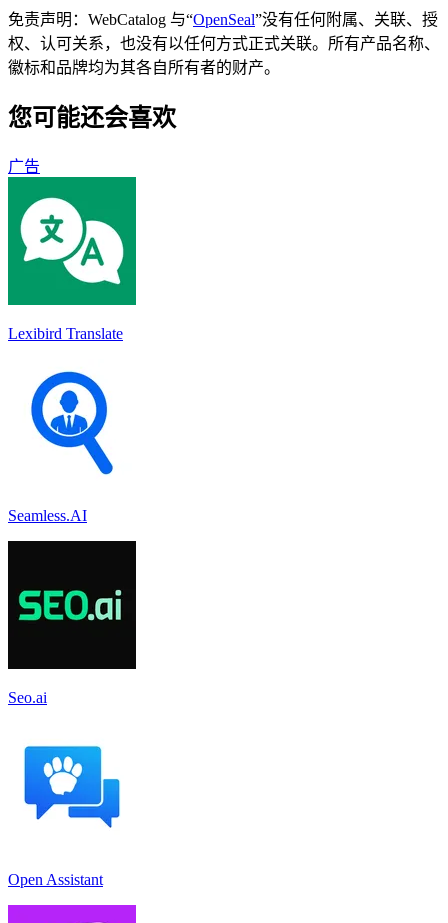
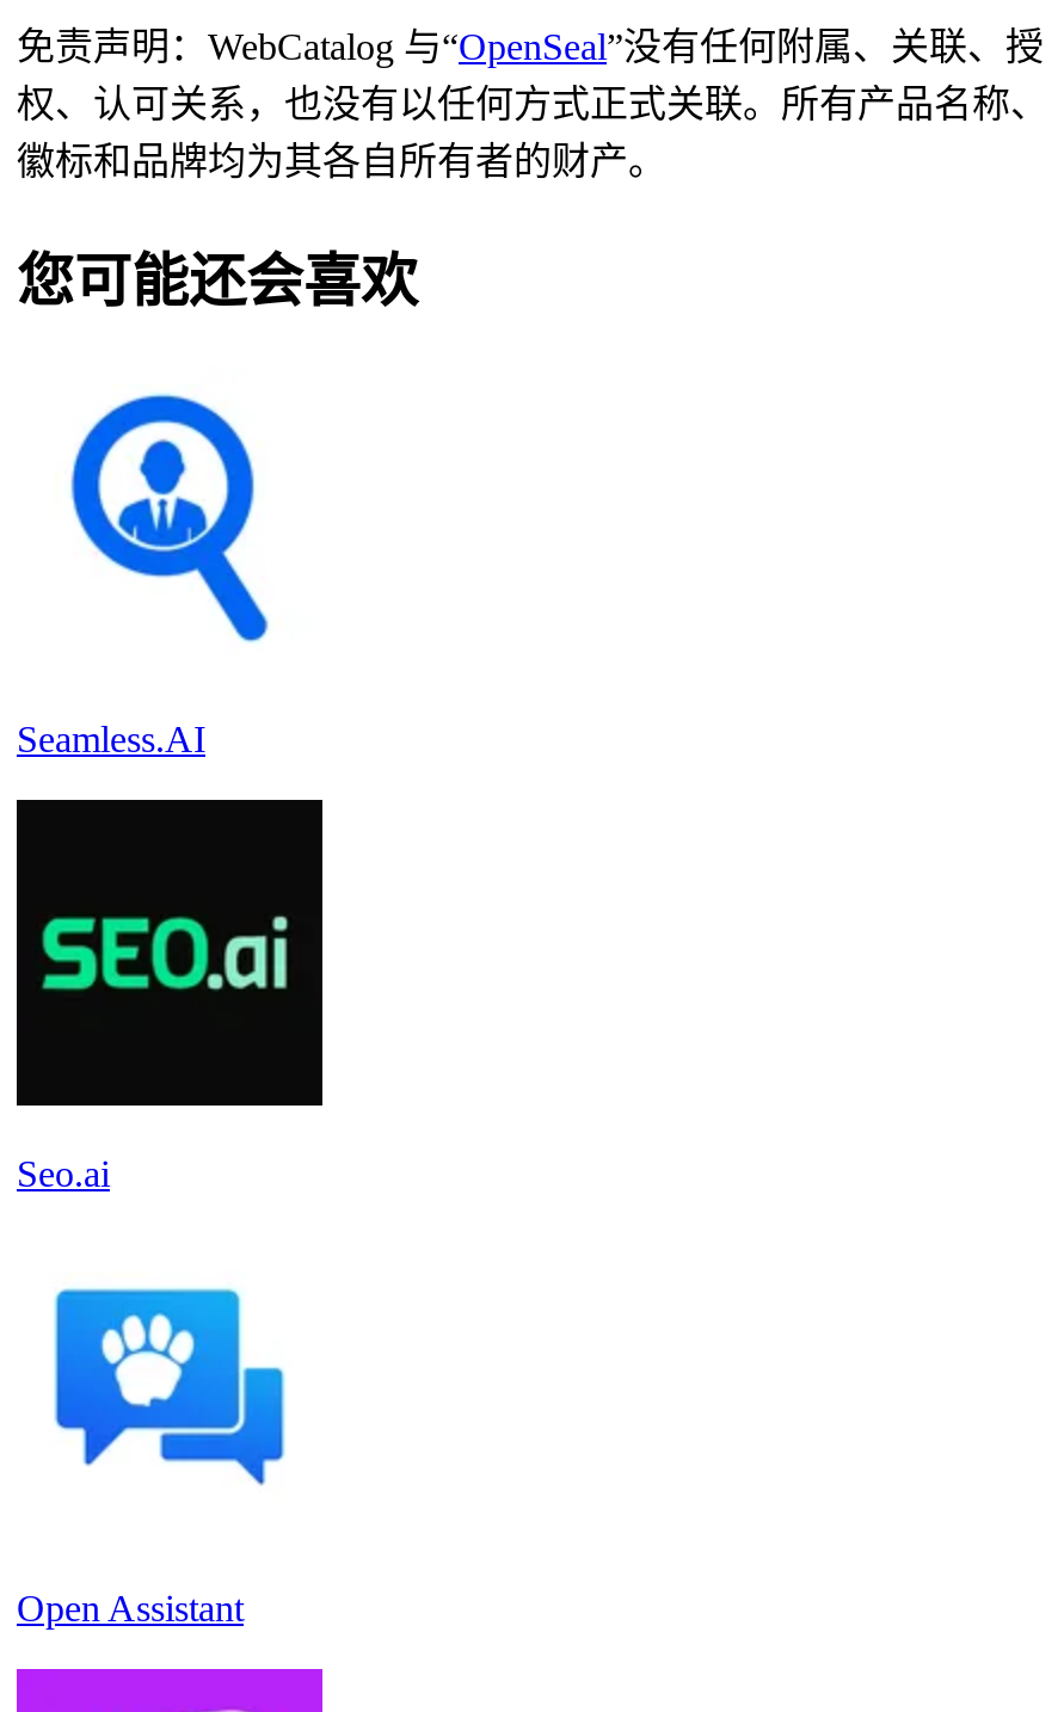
- 广告

- [image]
- Lexibird Translate
